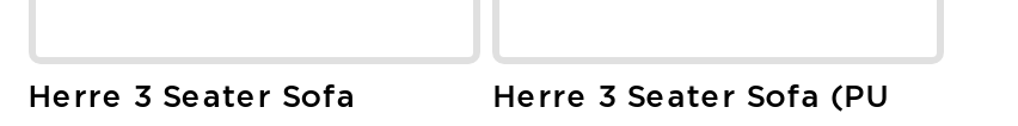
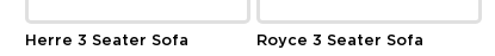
- Herre 3 Seater Sofa (PU
+ Royce 3 Seater Sofa
